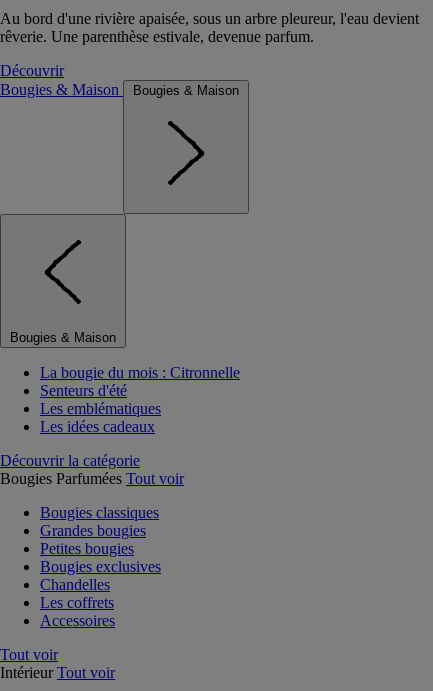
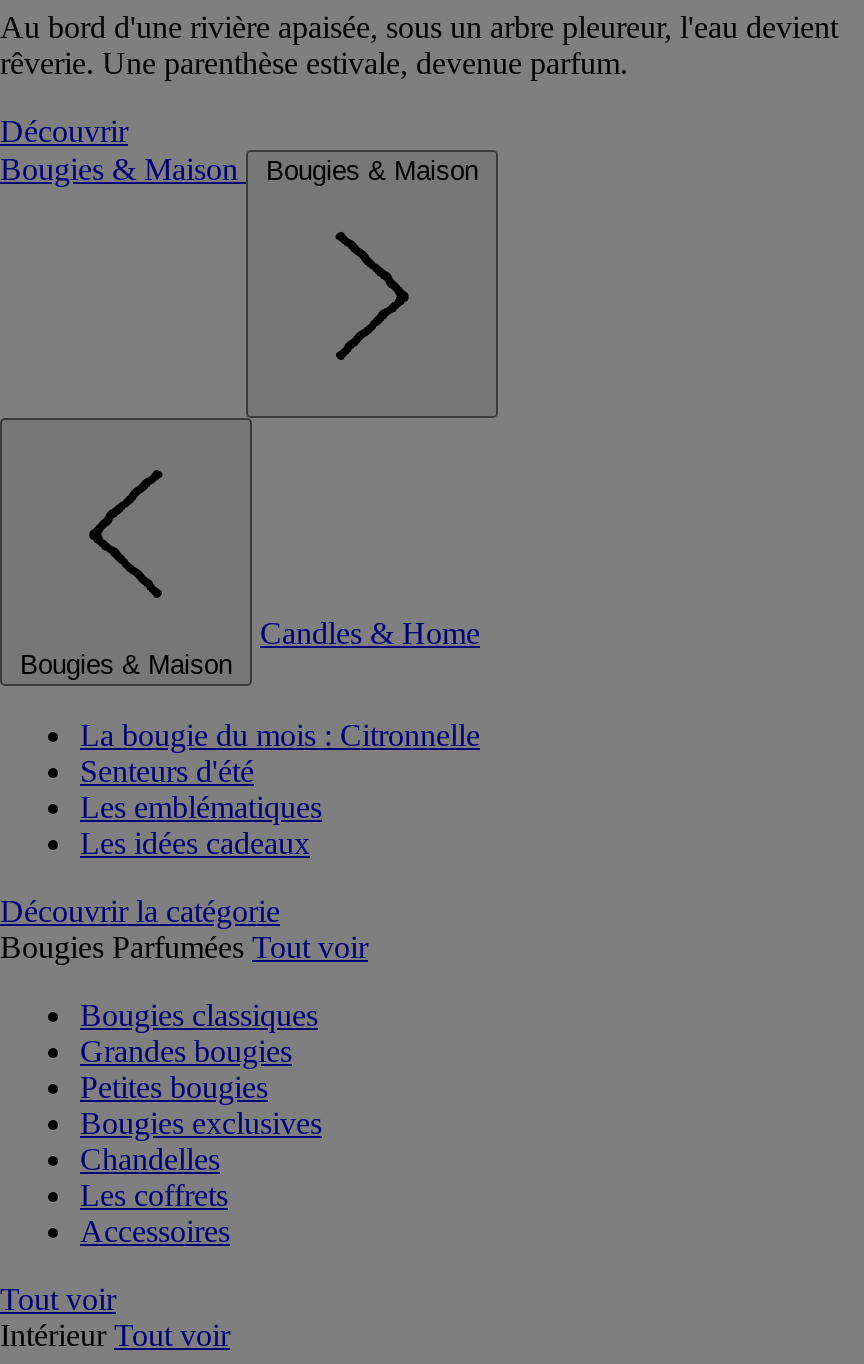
+ Candles & Home
